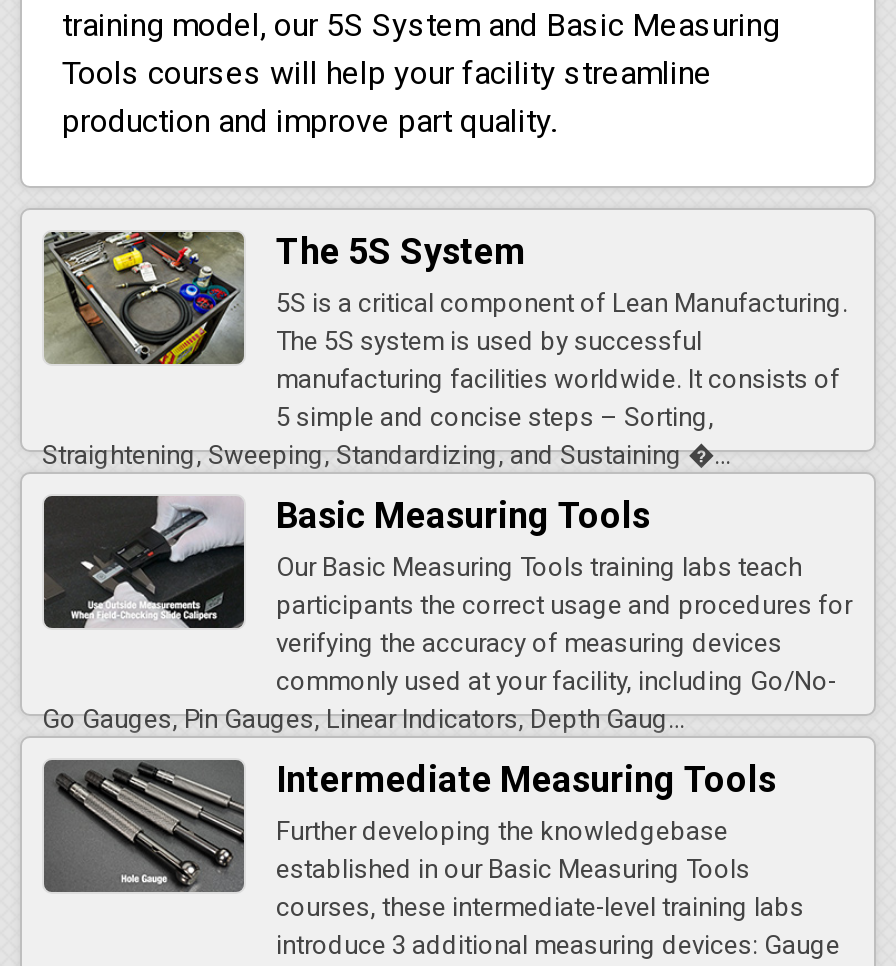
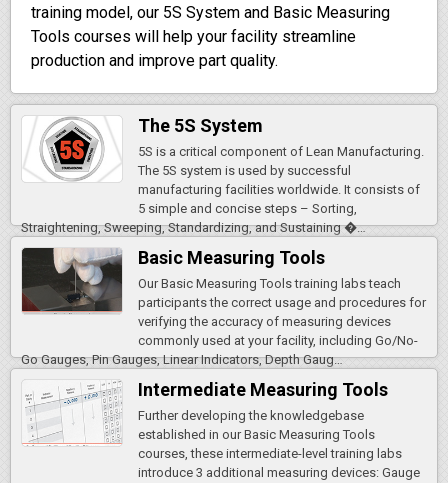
- [image]
+ [image]

- [image]
+ [image]

- [image]
+ [image]
